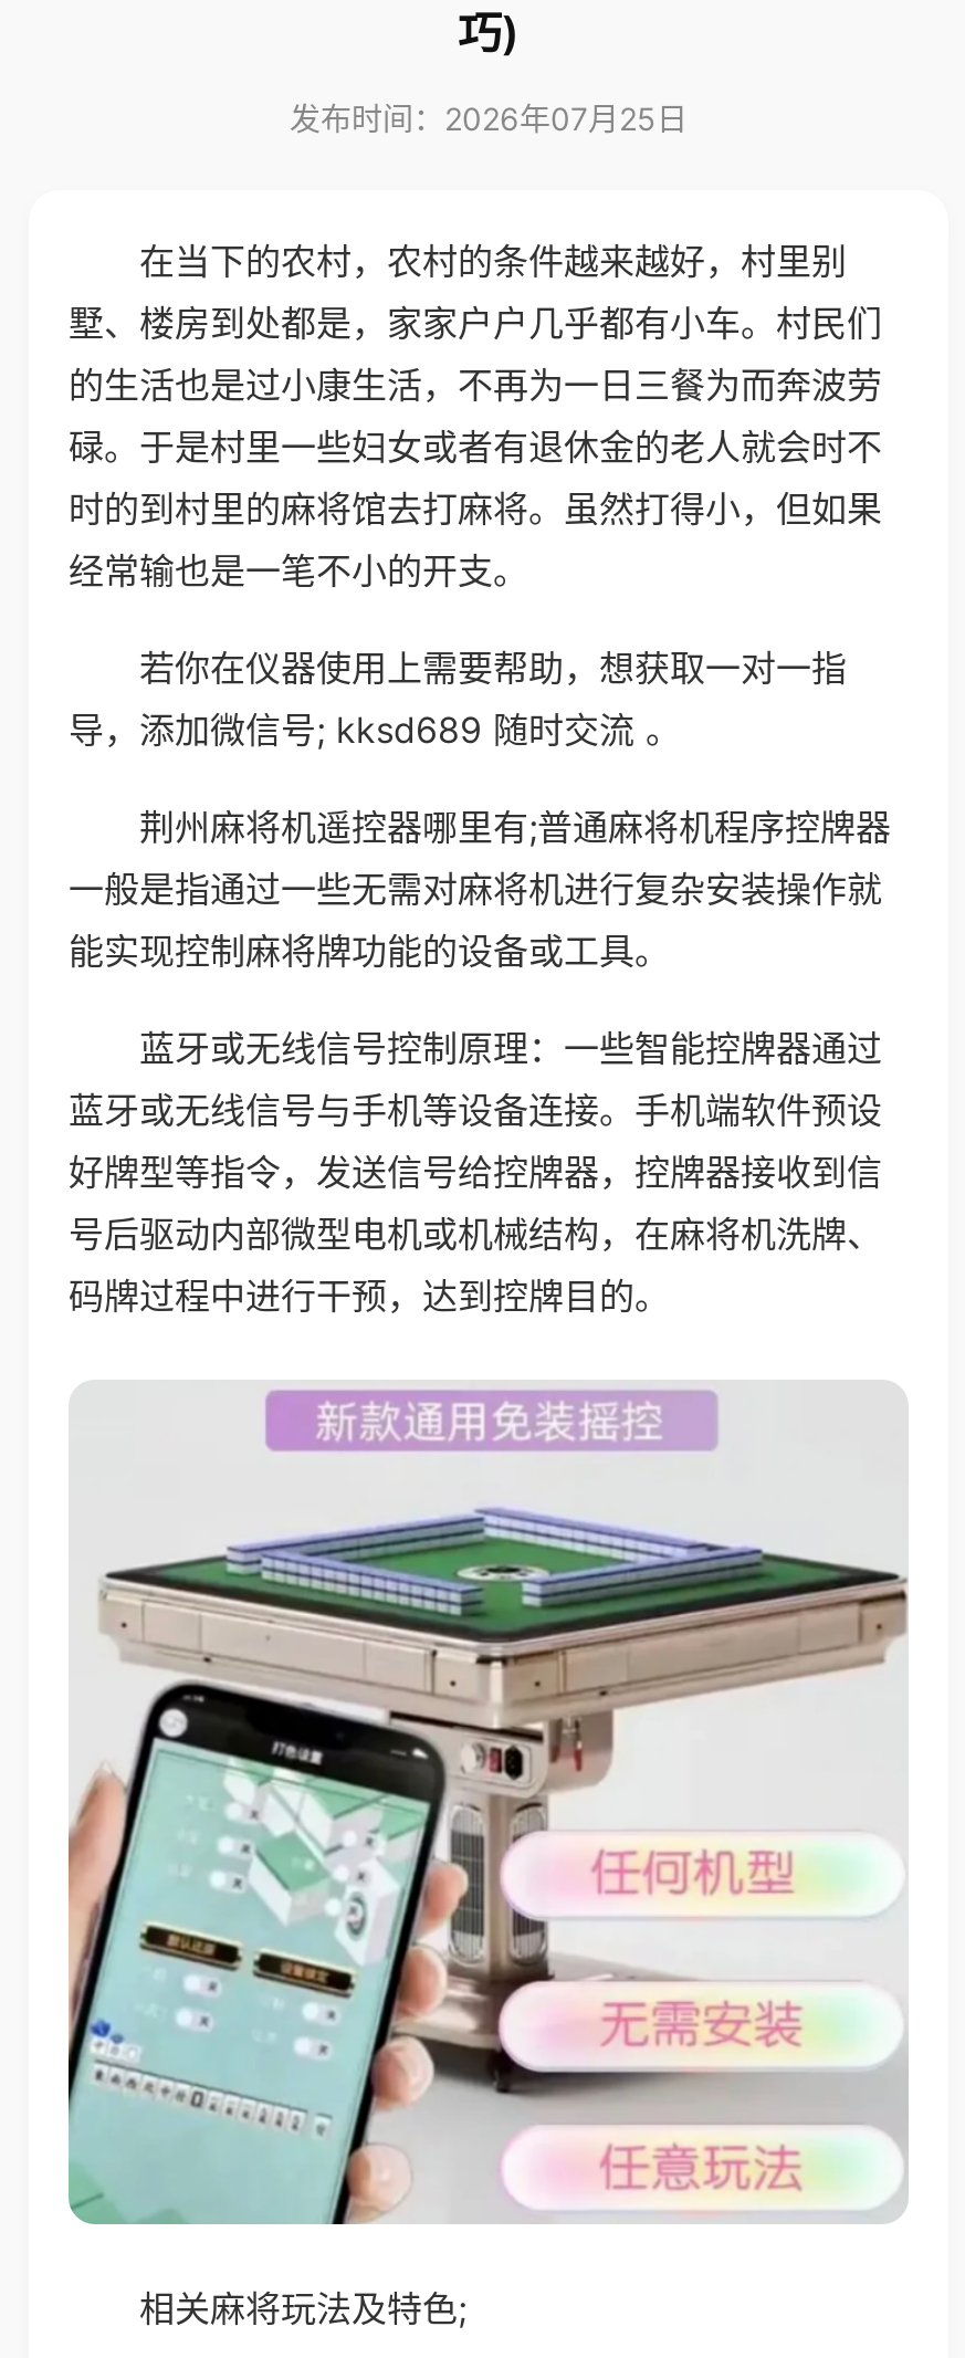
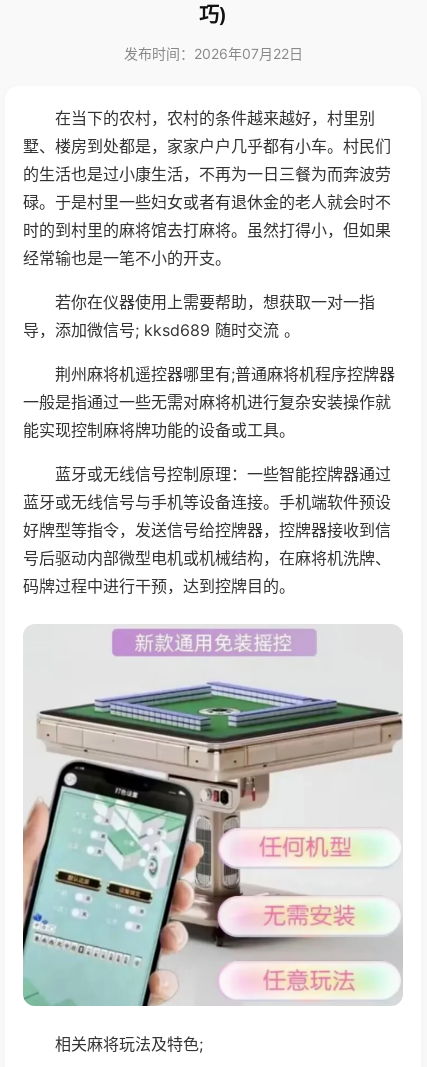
- 发布时间：2026年07月25日
+ 发布时间：2026年07月22日
